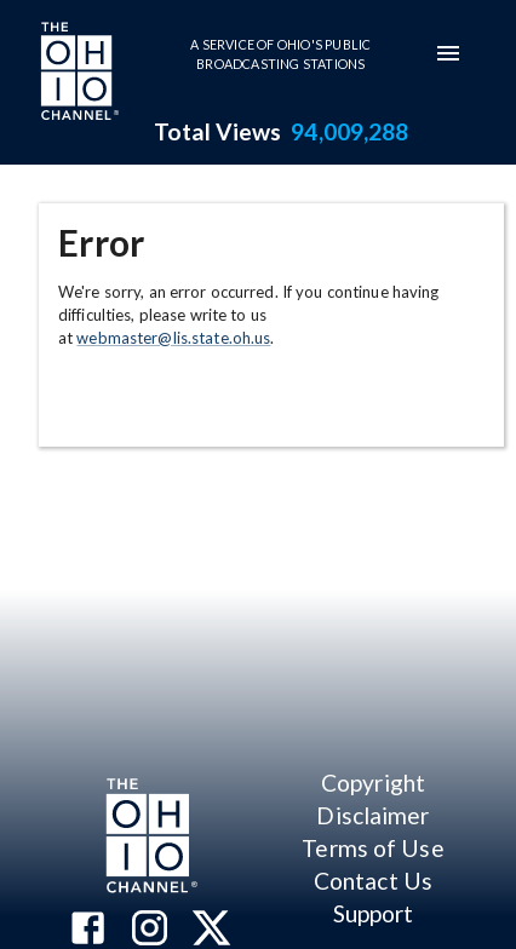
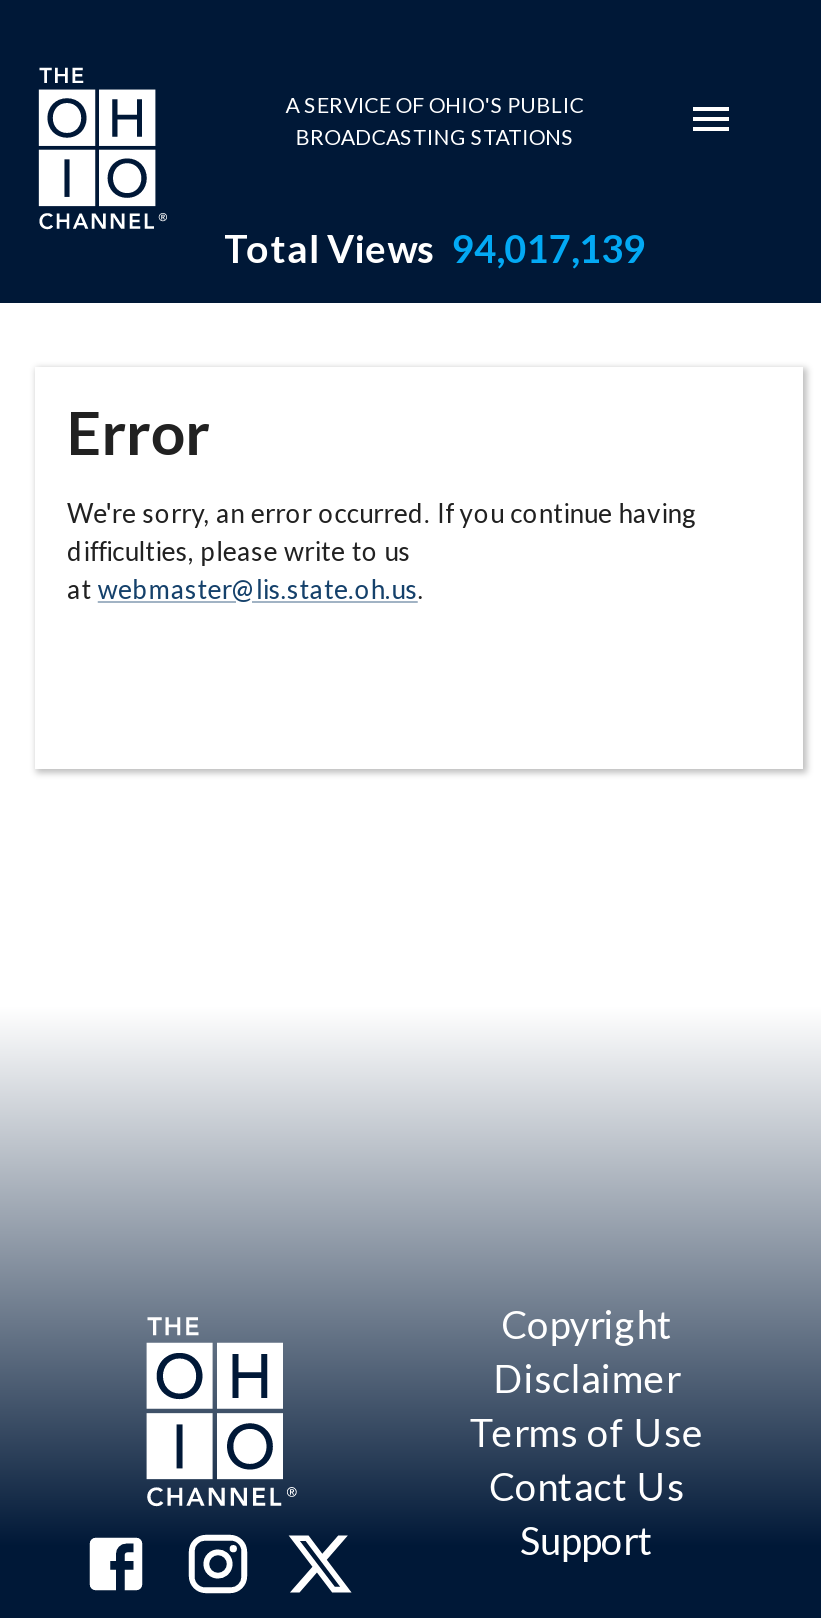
- Total Views 94,009,288
+ Total Views 94,017,139
